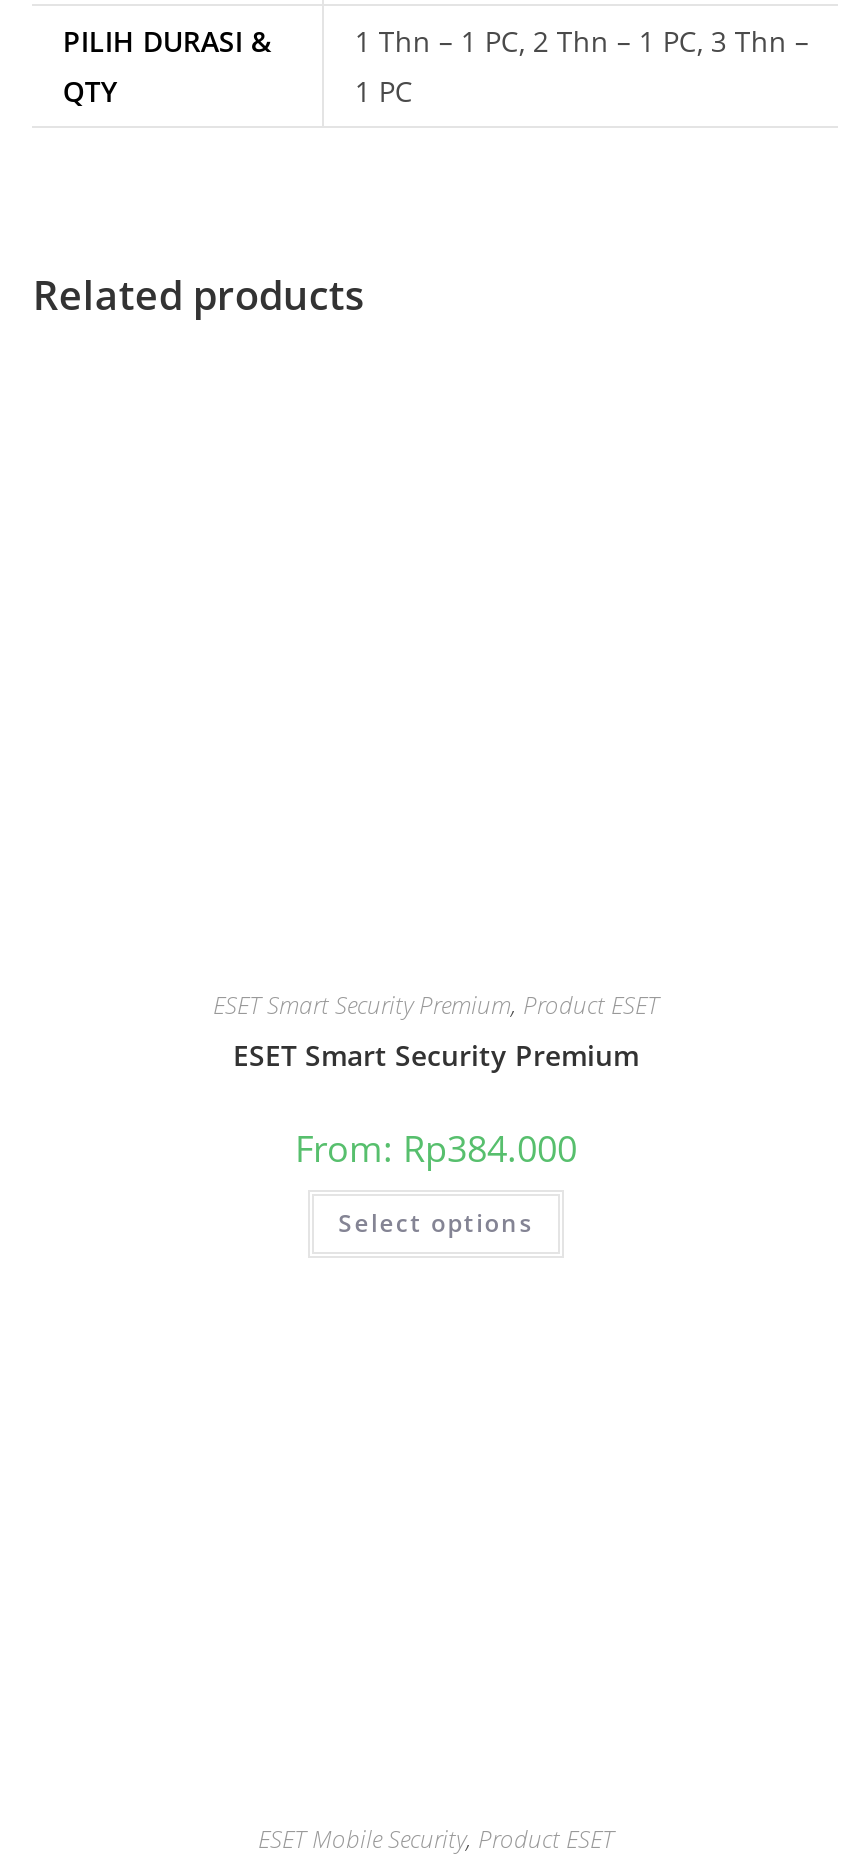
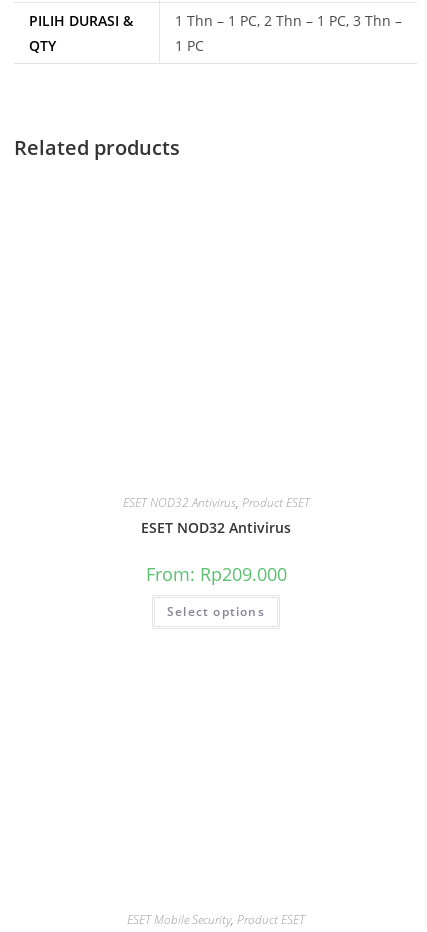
- ESET Smart Security Premium, Product ESET
- ESET Smart Security Premium
+ ESET NOD32 Antivirus, Product ESET
+ ESET NOD32 Antivirus

- From: Rp384.000
+ From: Rp209.000
